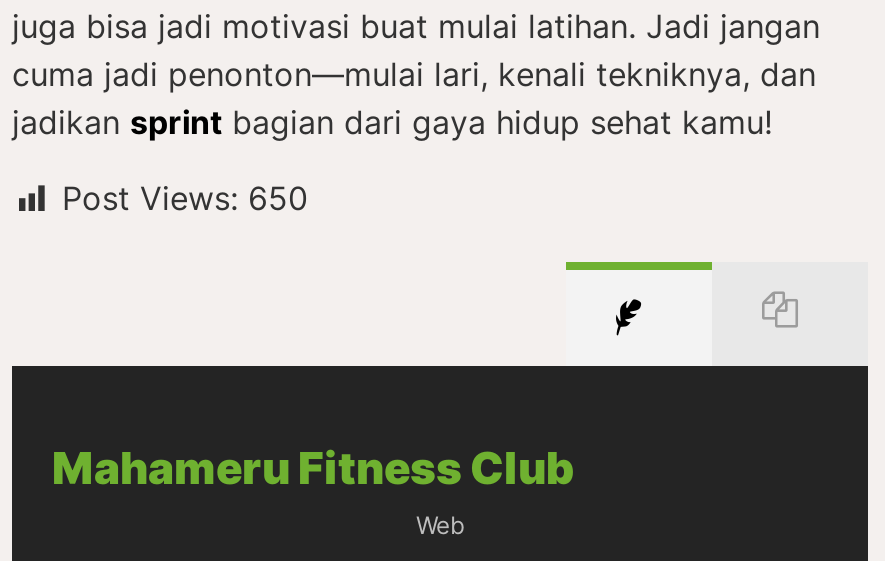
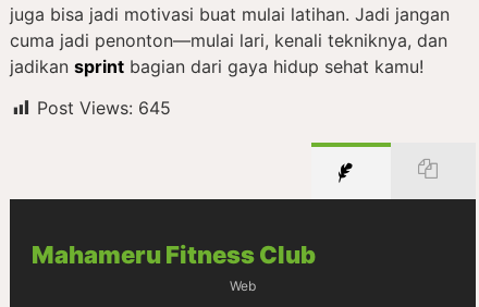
- Post Views: 650
+ Post Views: 645
